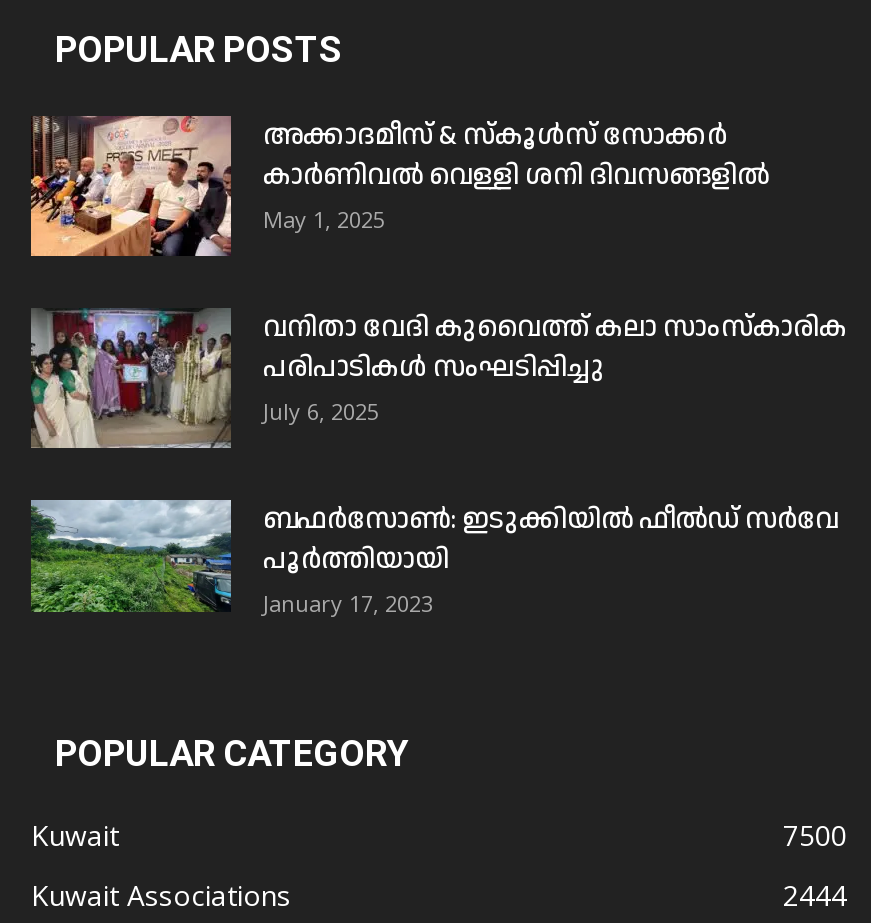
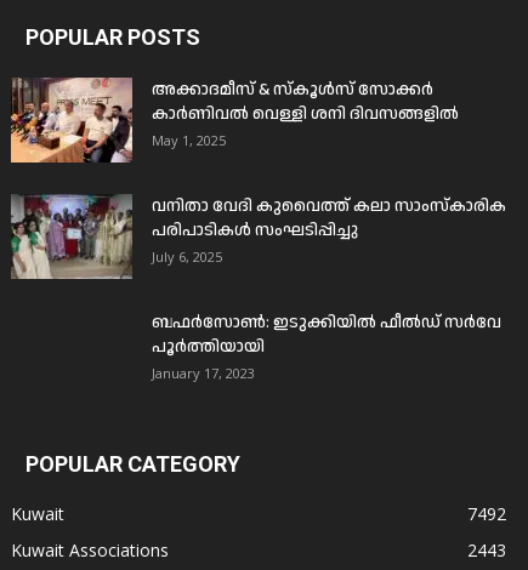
- [image]

- 7500
+ 7492

- 2444
+ 2443
